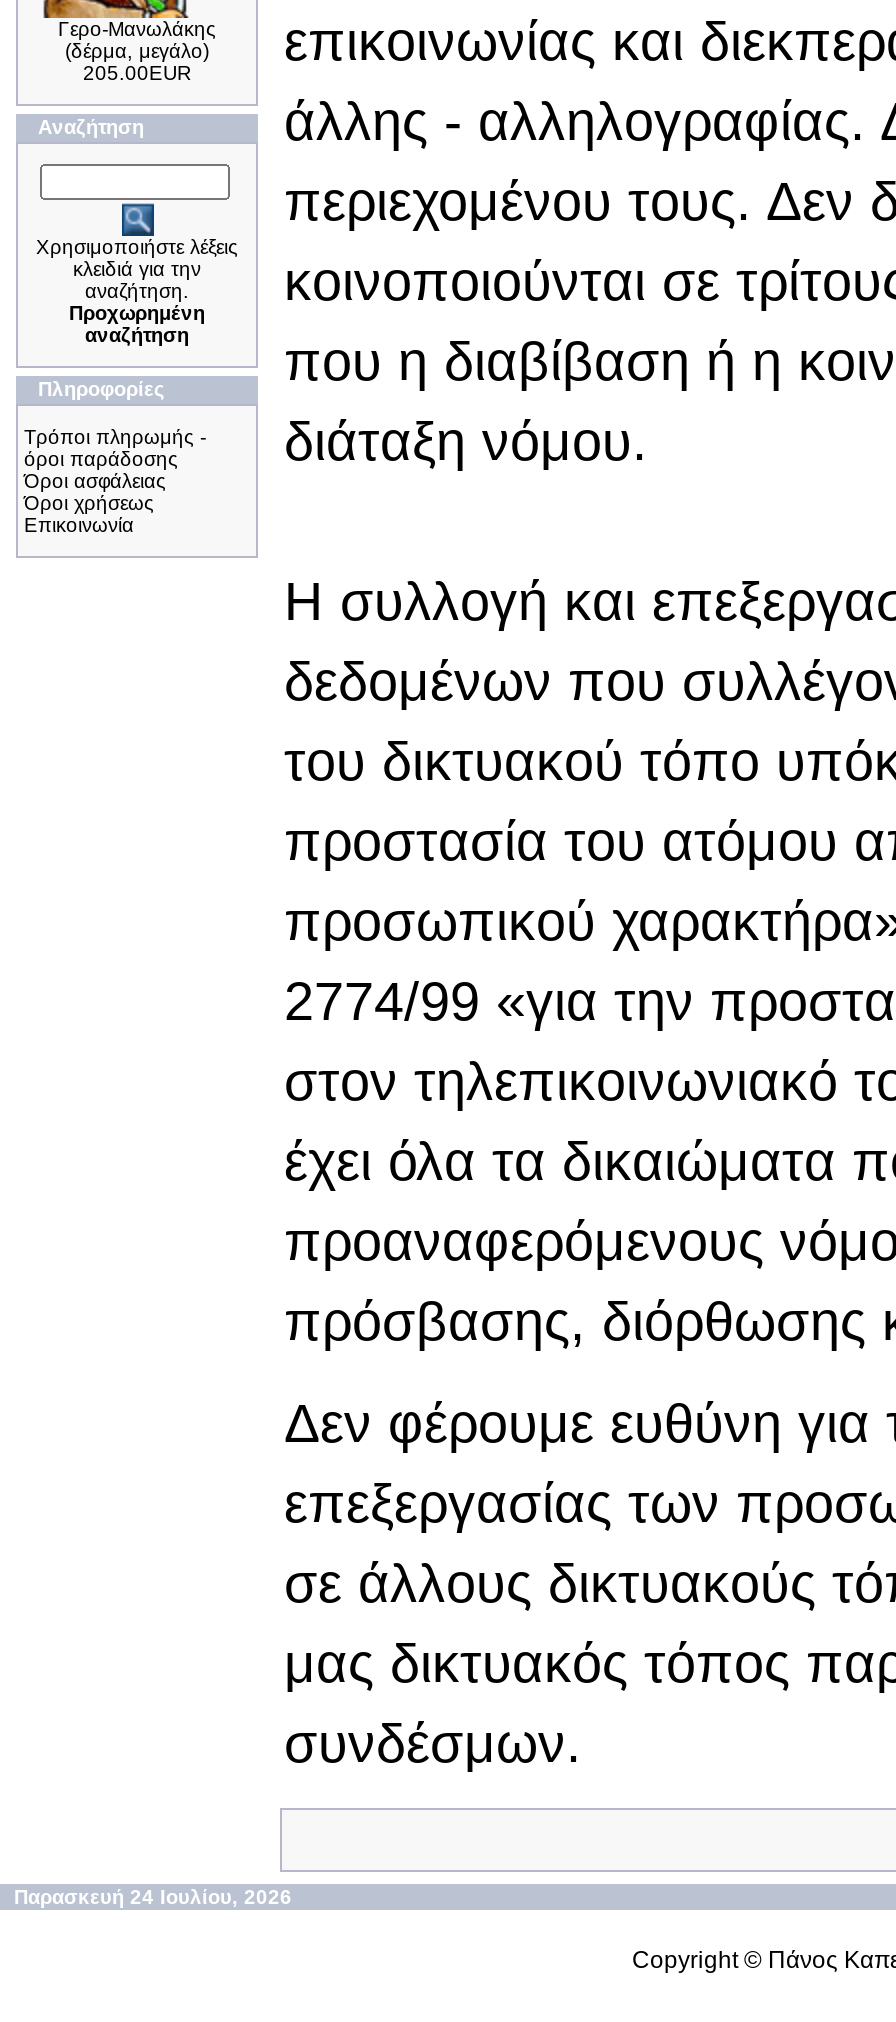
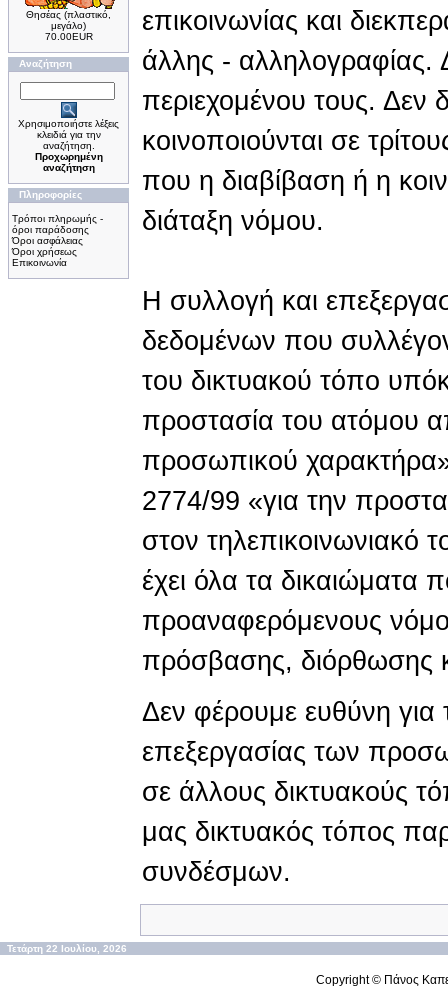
- Γερο-Μανωλάκης
- (δέρμα, μεγάλο)
- 205.00EUR
+ Θησέας (πλαστικό,
+ μεγάλο)
+ 70.00EUR

- Παρασκευή 24 Ιουλίου, 2026
+ Τετάρτη 22 Ιουλίου, 2026
